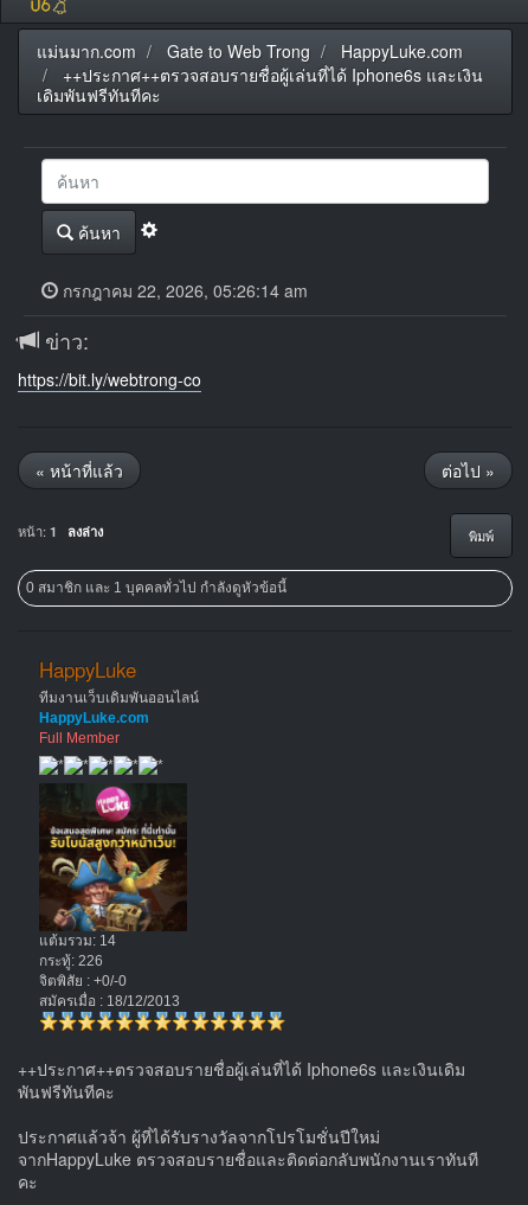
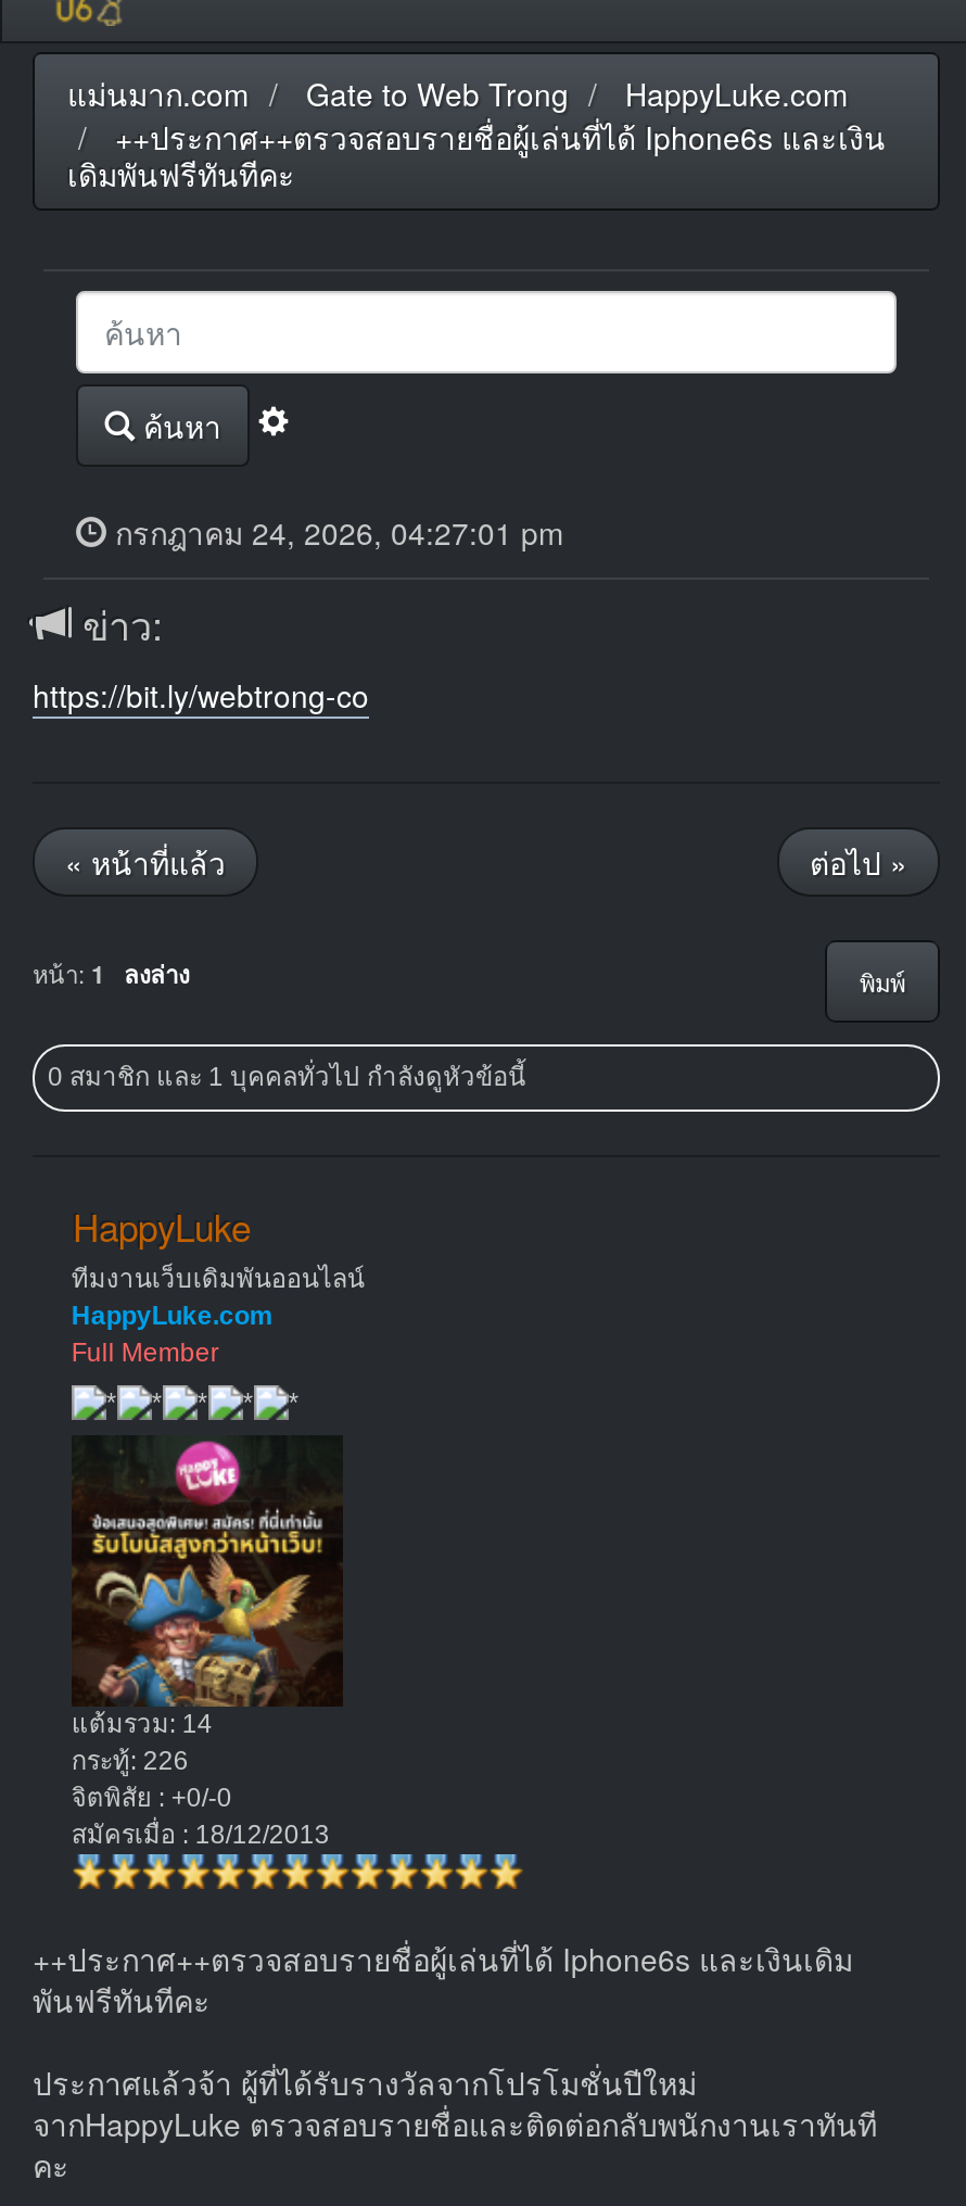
- กรกฎาคม 22, 2026, 05:26:14 am
+ กรกฎาคม 24, 2026, 04:27:01 pm
